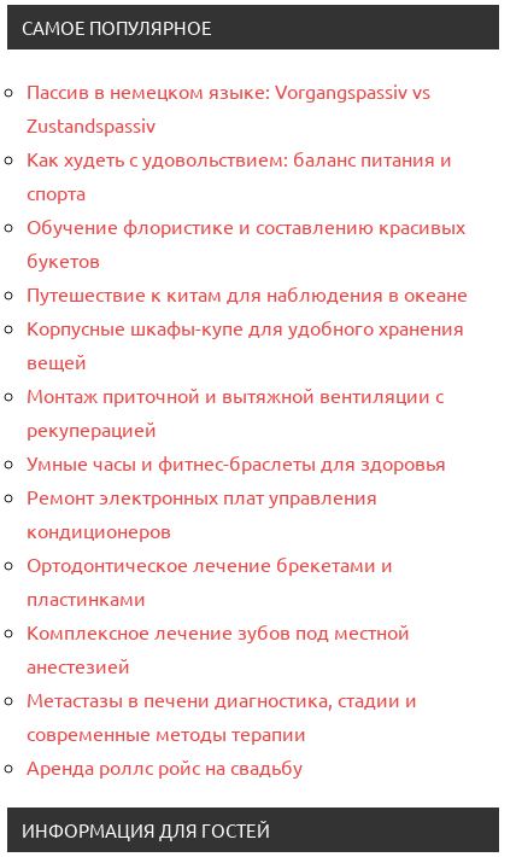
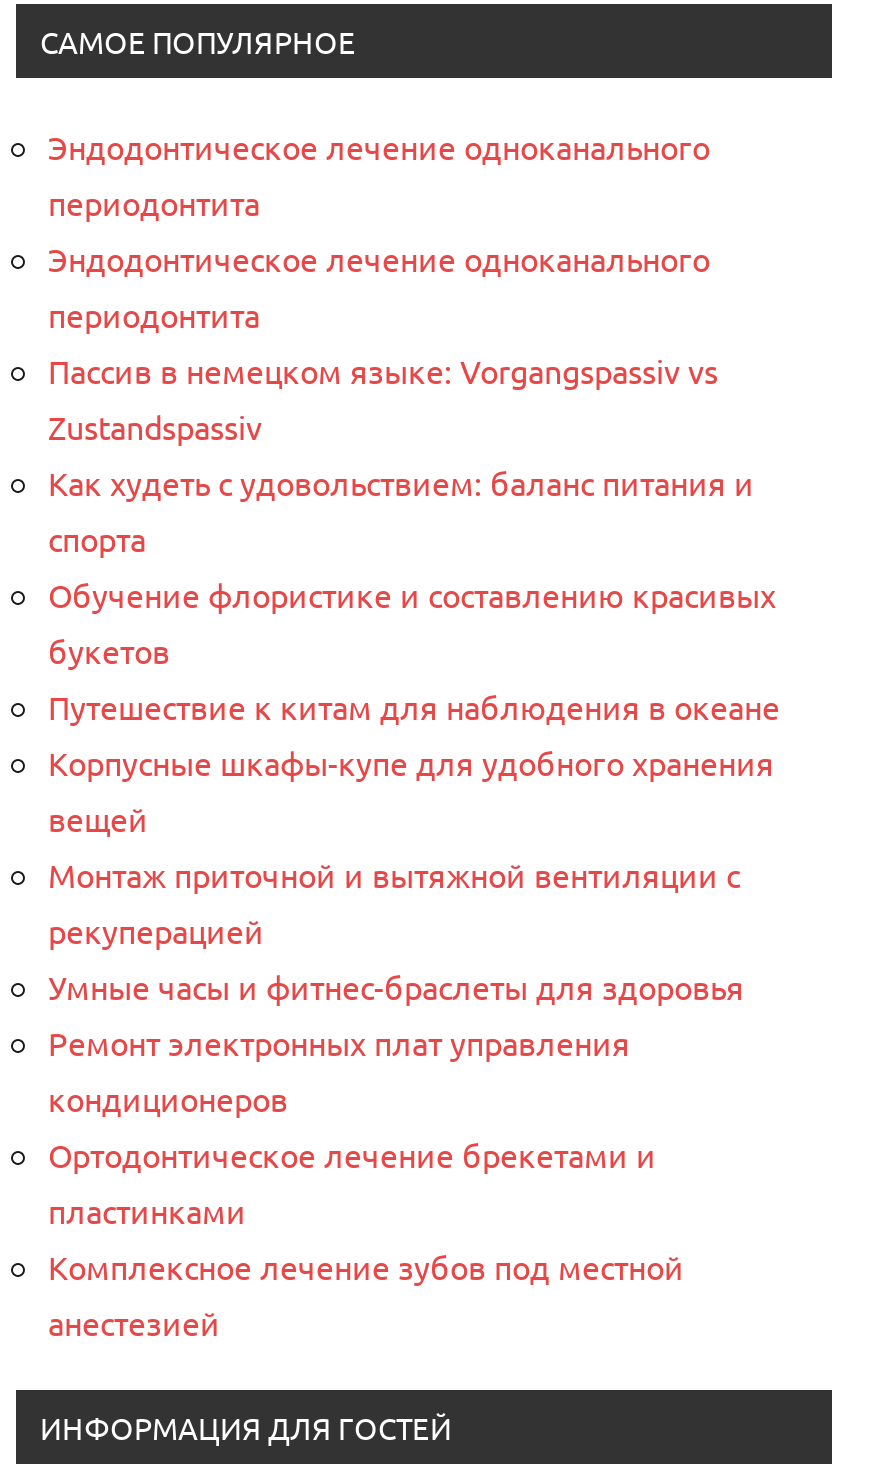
+ Эндодонтическое лечение одноканального
+ периодонтита
+ Эндодонтическое лечение одноканального
+ периодонтита

moved down: Пассив в немецком языке: Vorgangspassiv vs | Zustandspassiv | Как худеть с удовольствием: баланс питания и | ... | Комплексное лечение зубов под местной | анестезией

- Метастазы в печени диагностика, стадии и
- современные методы терапии
- Аренда роллс ройс на свадьбу
